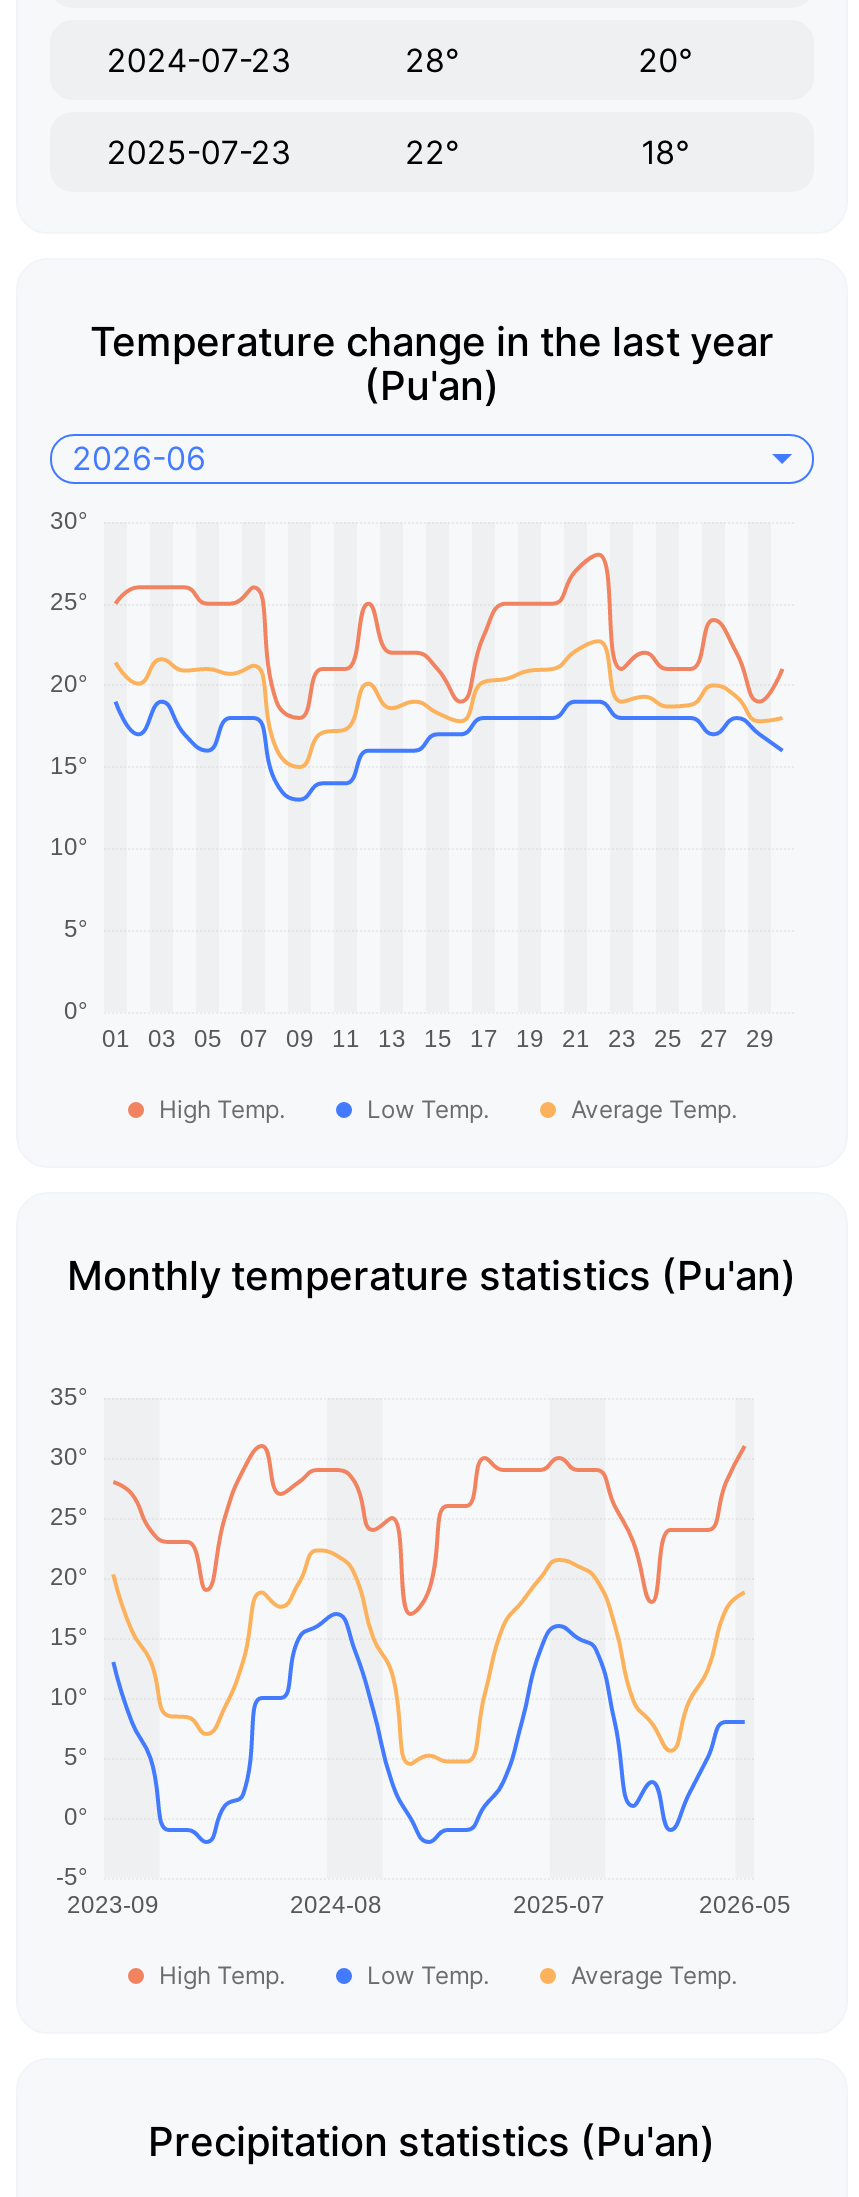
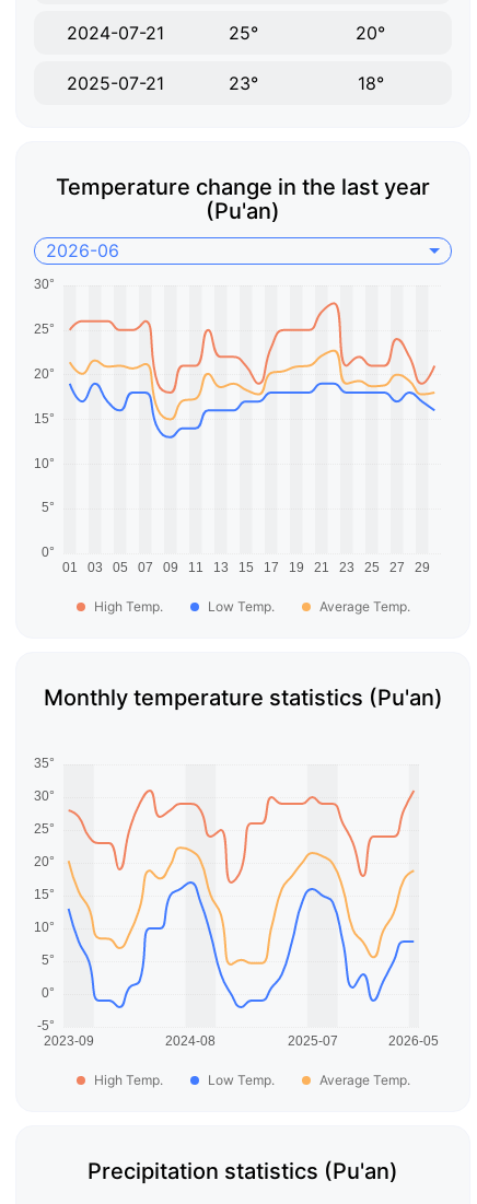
- 2024-07-23
+ 2024-07-21

- 28°
+ 25°

- 2025-07-23
+ 2025-07-21

- 22°
+ 23°
